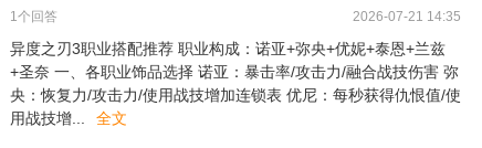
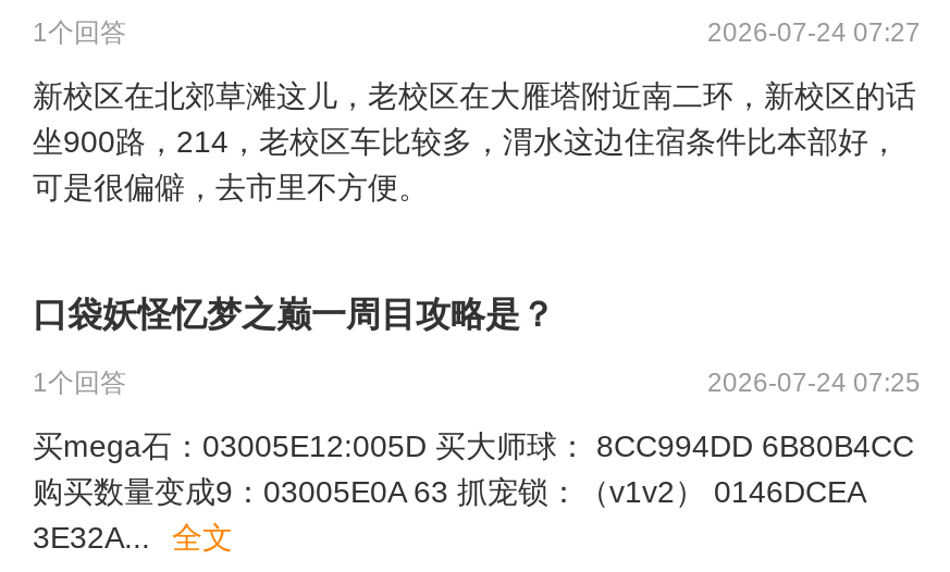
- 2026-07-21 14:35
- 异度之刃3职业搭配推荐 职业构成：诺亚+弥央+优妮+泰恩+兰兹
- +圣奈 一、各职业饰品选择 诺亚：暴击率/攻击力/融合战技伤害 弥
- 央：恢复力/攻击力/使用战技增加连锁表 优尼：每秒获得仇恨值/使
- 用战技增...
+ 2026-07-24 07:27
+ 新校区在北郊草滩这儿，老校区在大雁塔附近南二环，新校区的话
+ 坐900路，214，老校区车比较多，渭水这边住宿条件比本部好，
+ 可是很偏僻，去市里不方便。
+ 口袋妖怪忆梦之巅一周目攻略是？
+ 1个回答
+ 2026-07-24 07:25
+ 买mega石：03005E12:005D 买大师球： 8CC994DD 6B80B4CC
+ 购买数量变成9：03005E0A 63 抓宠锁：（v1v2） 0146DCEA
+ 3E32A...
